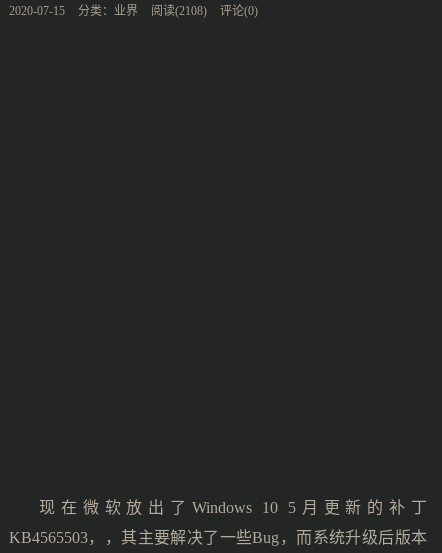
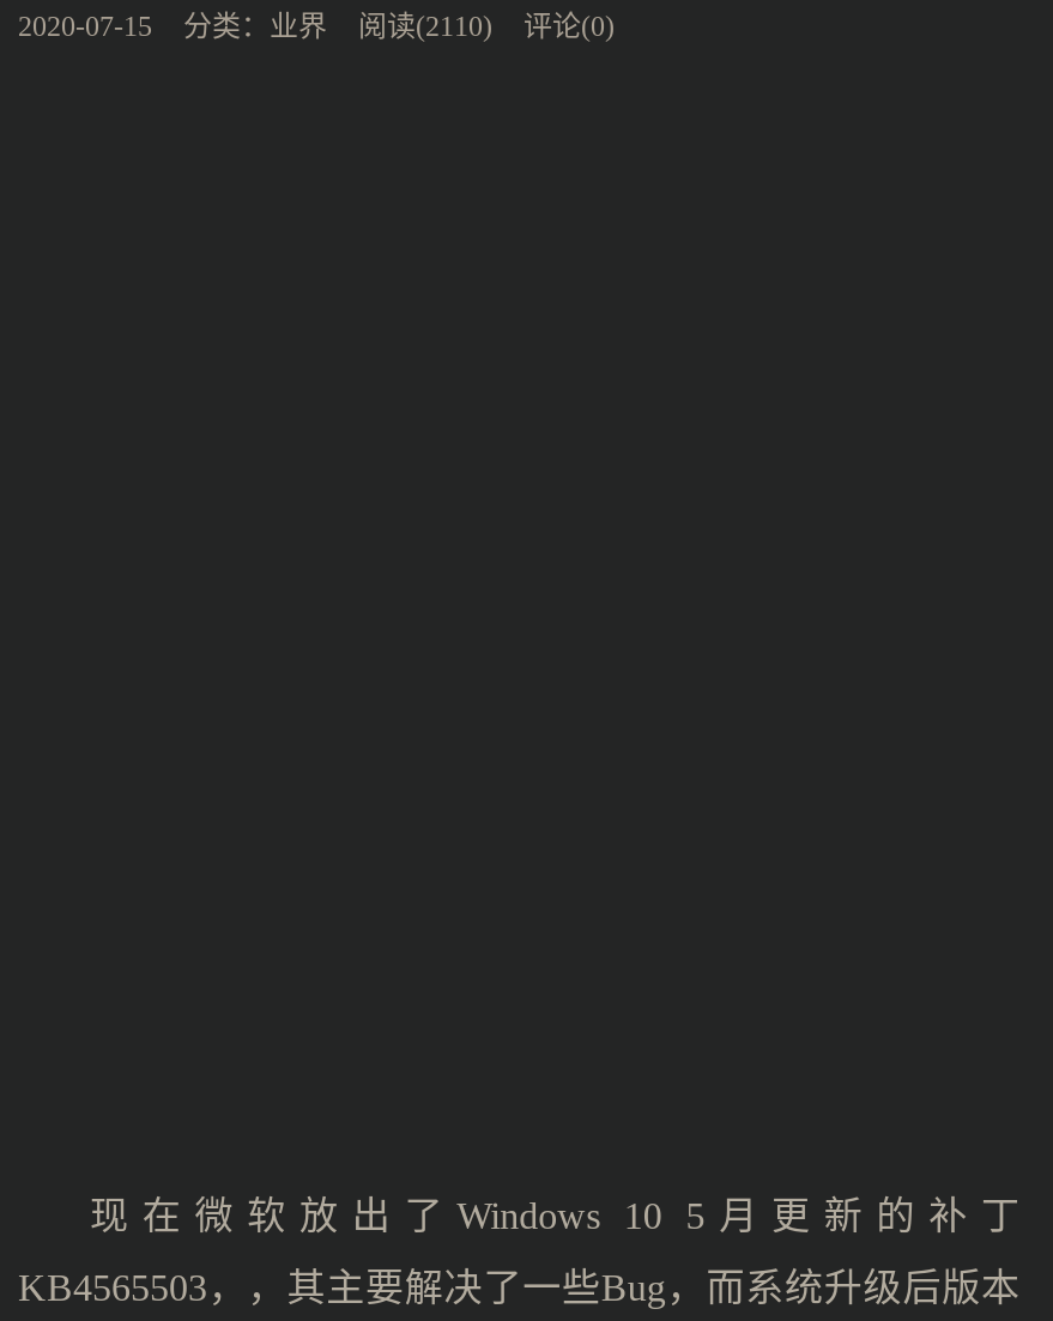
- 2020-07-15 分类：业界 阅读(2108) 评论(0)
+ 2020-07-15 分类：业界 阅读(2110) 评论(0)
